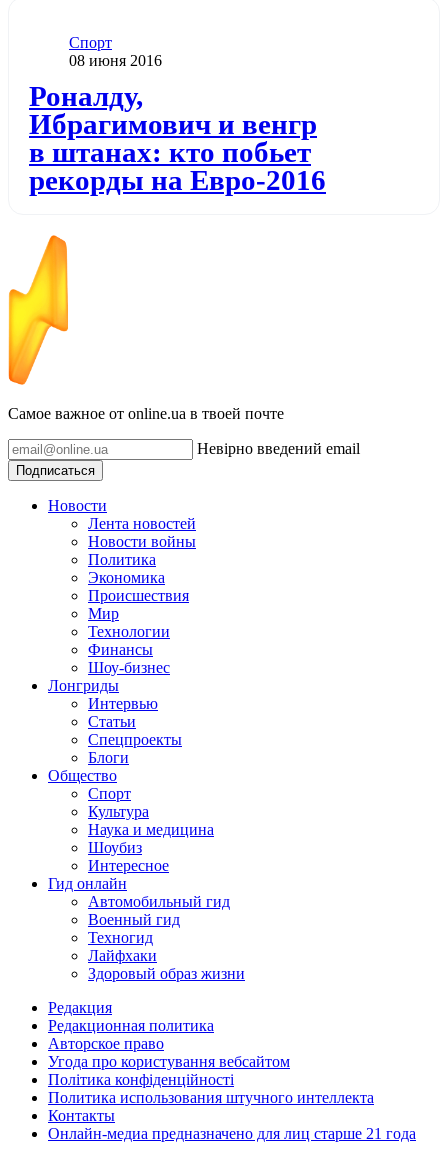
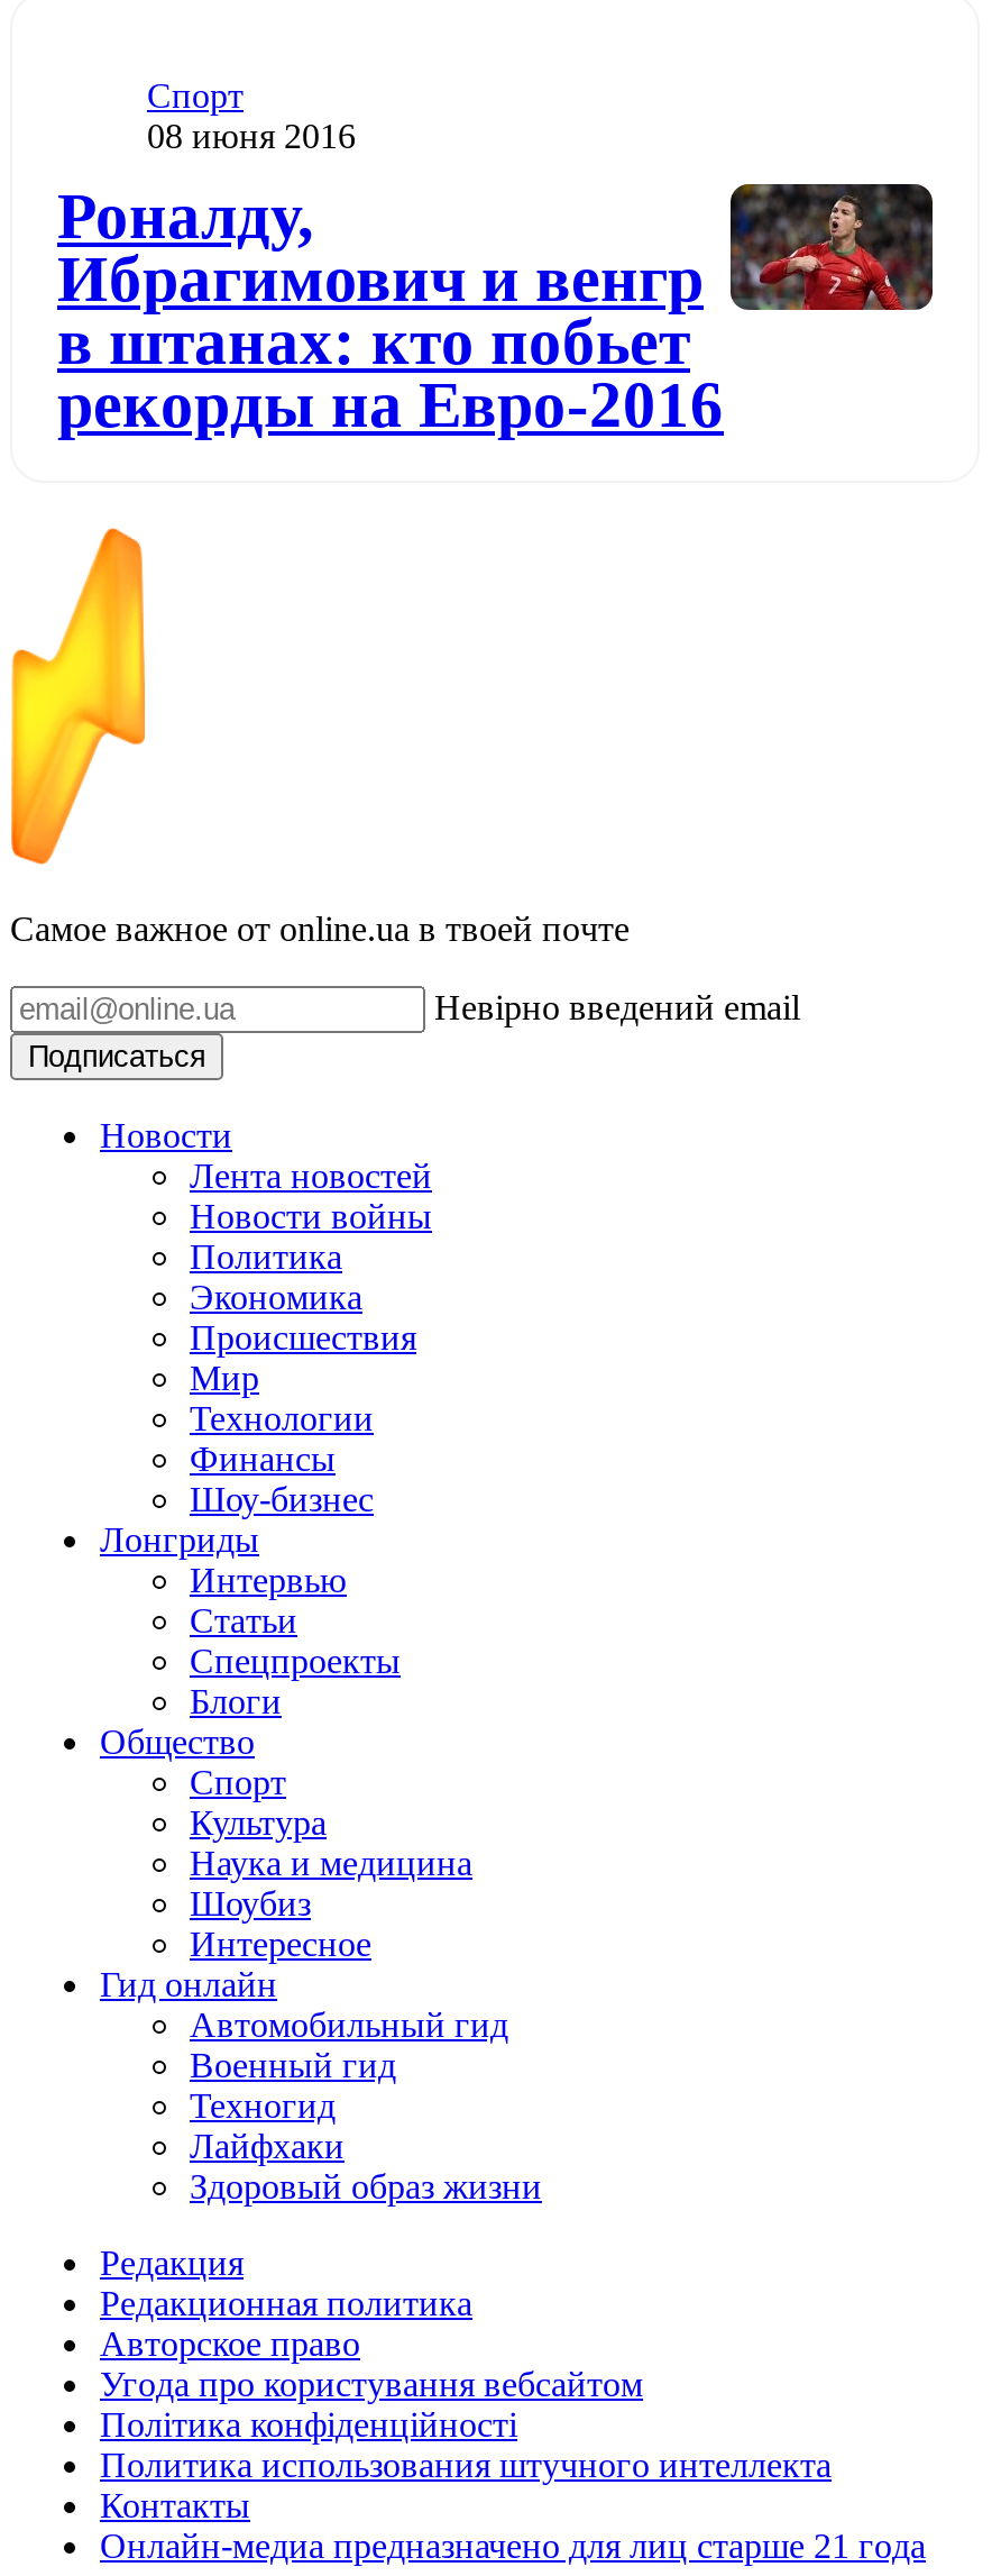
+ [image]
